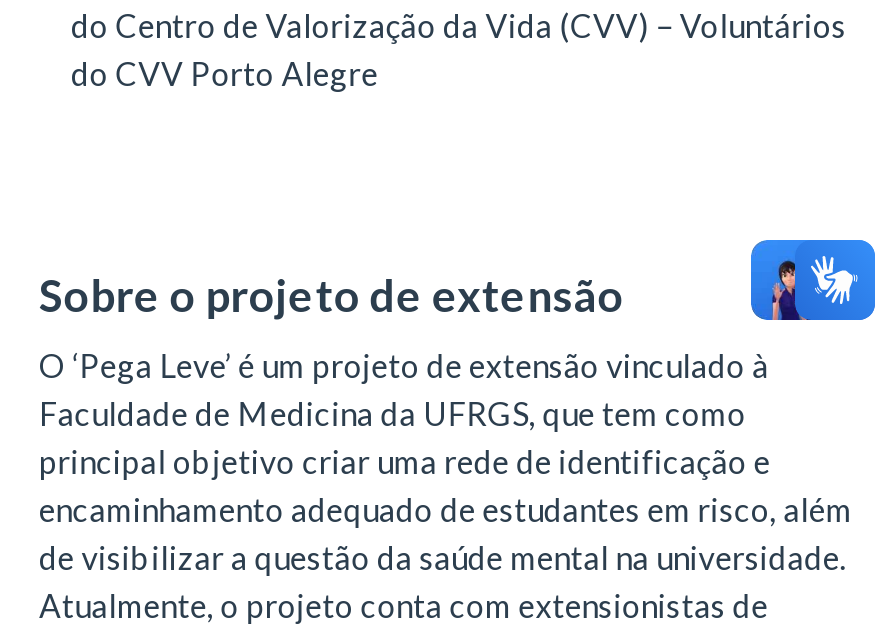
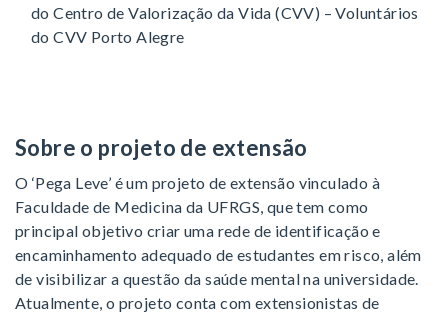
- [image]
